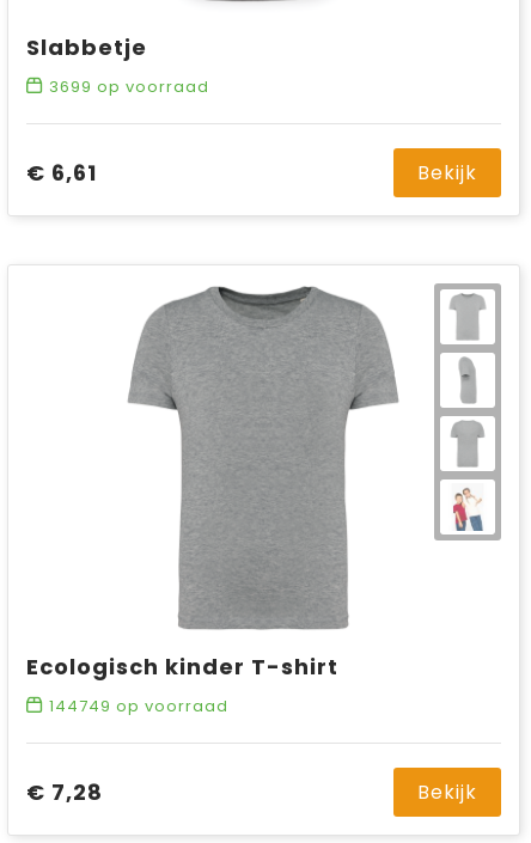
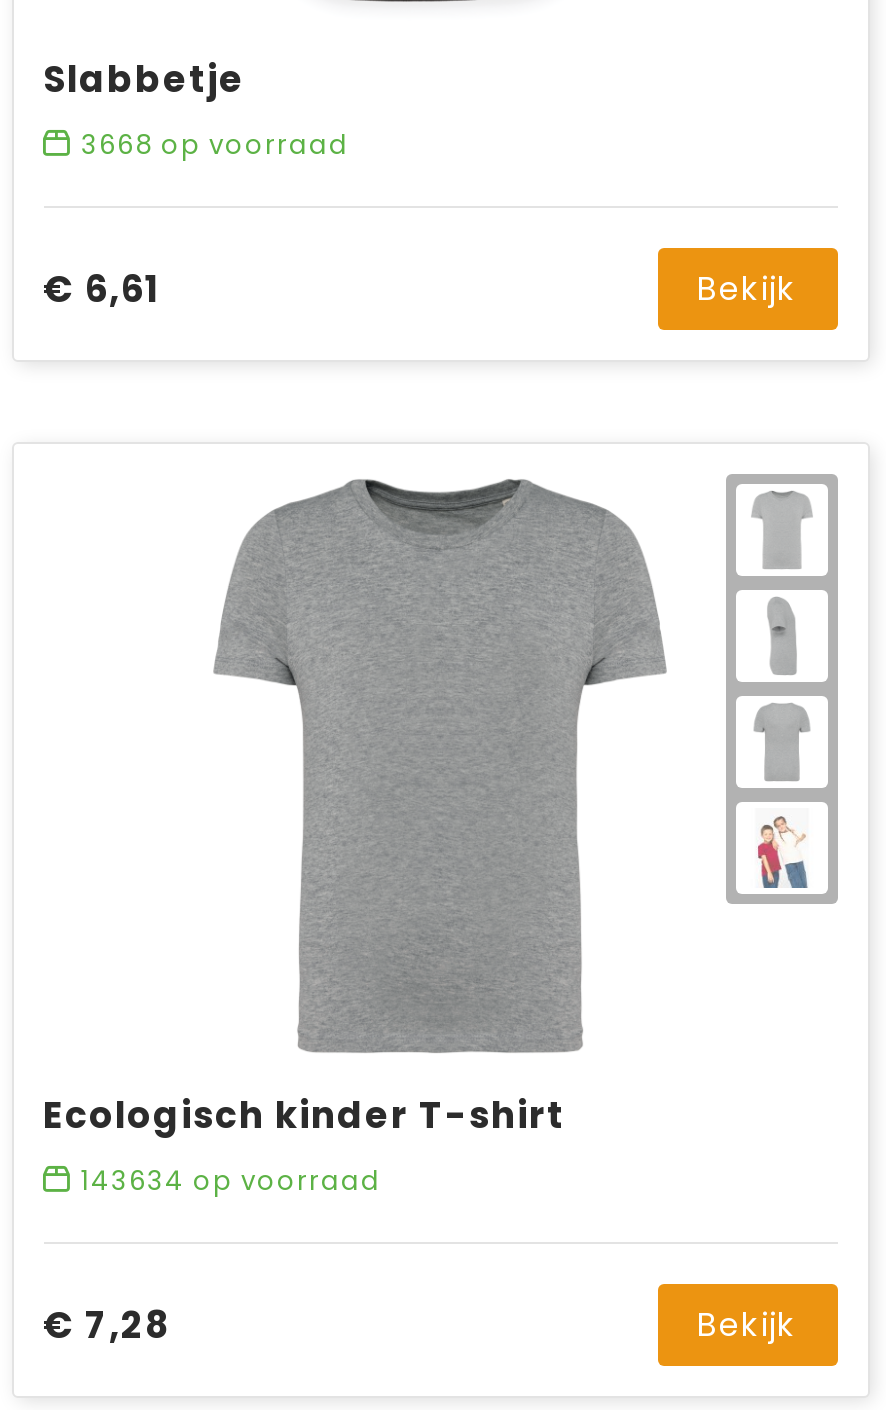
- 3699 op voorraad
+ 3668 op voorraad

- 144749 op voorraad
+ 143634 op voorraad
